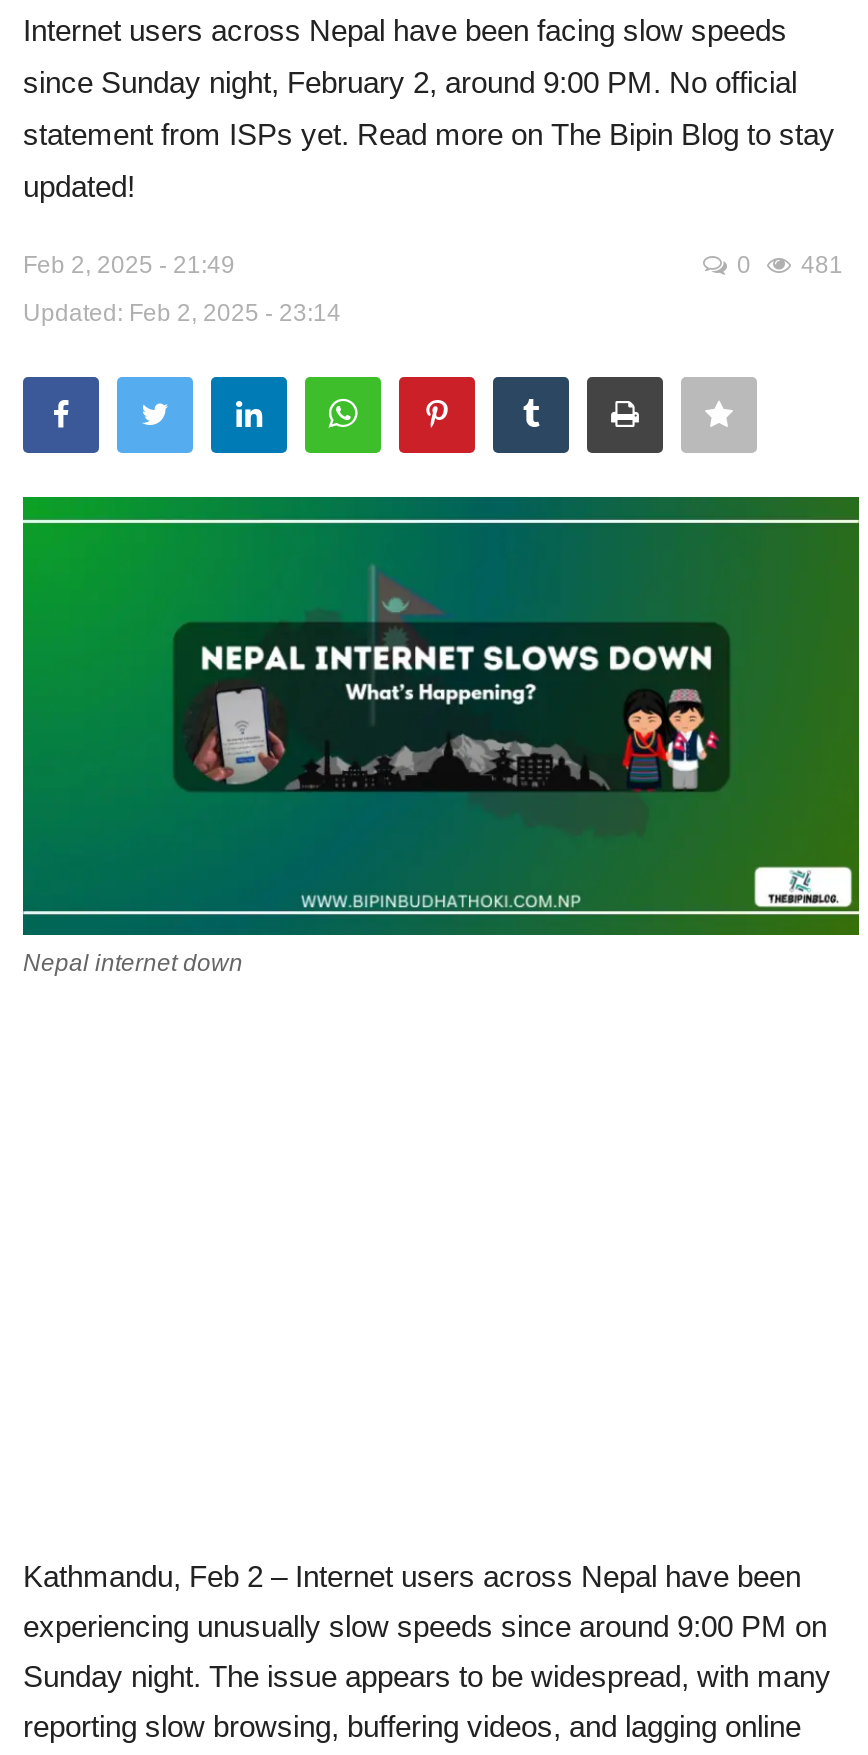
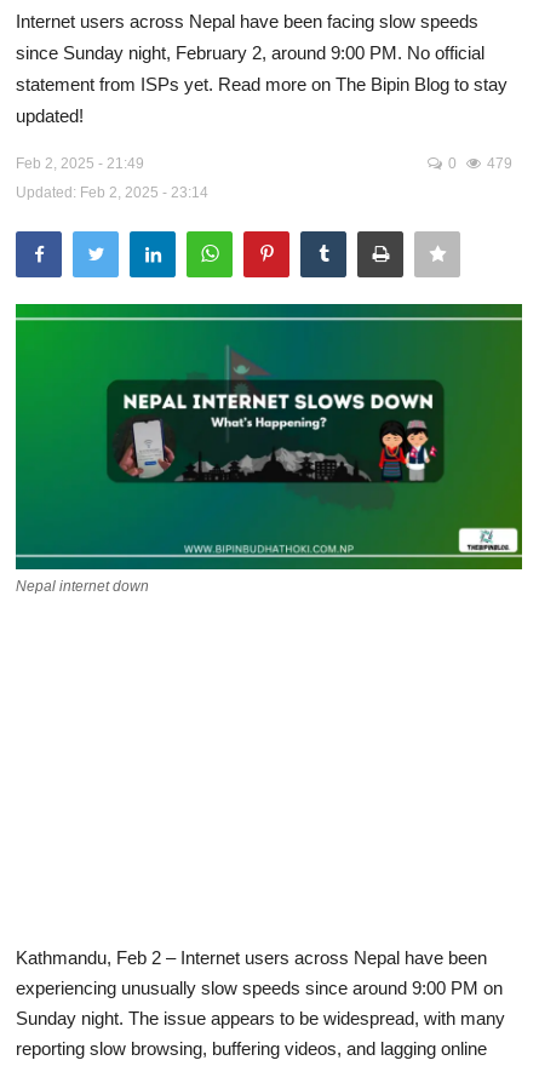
- 0 481
+ 0 479
